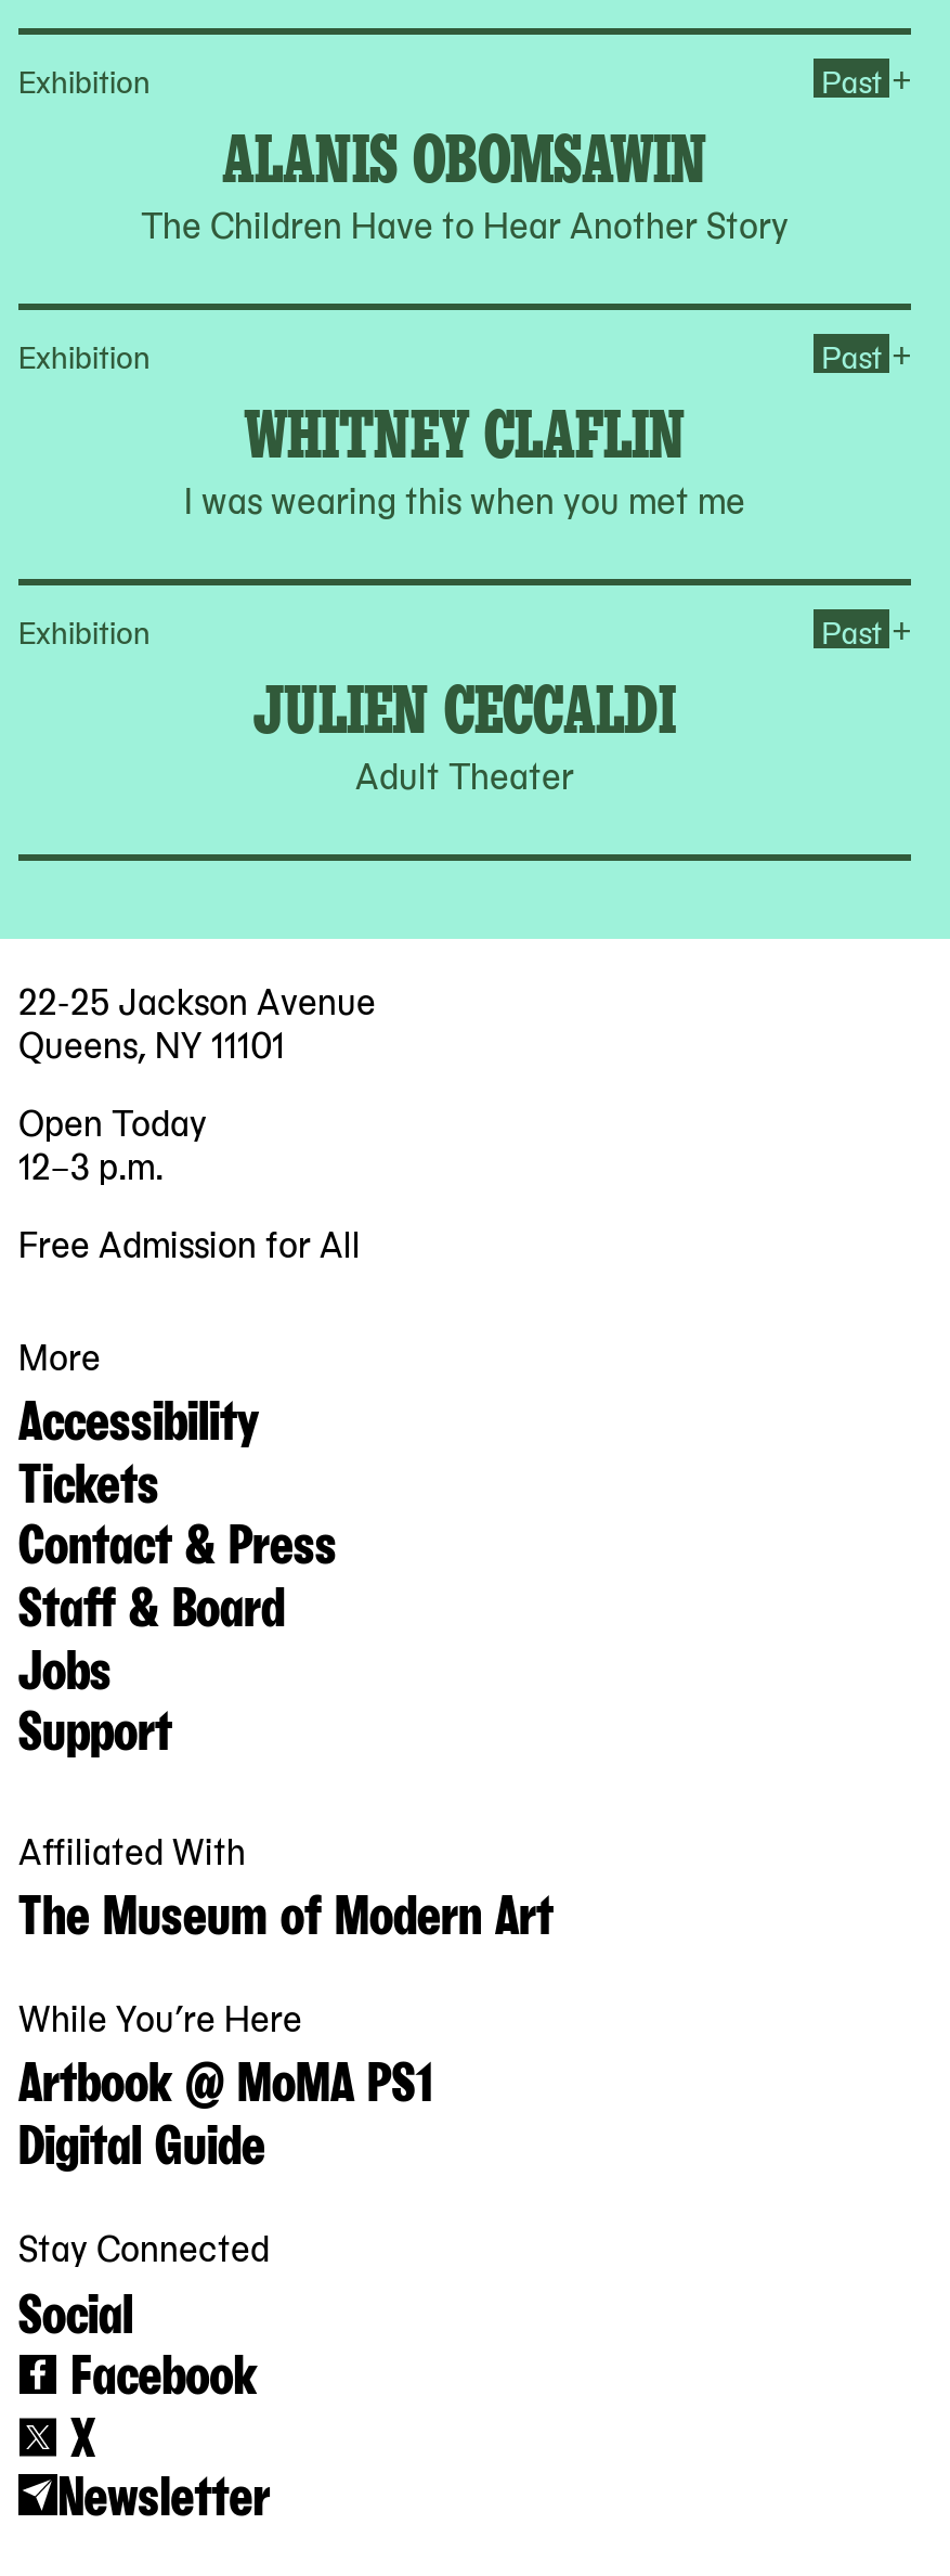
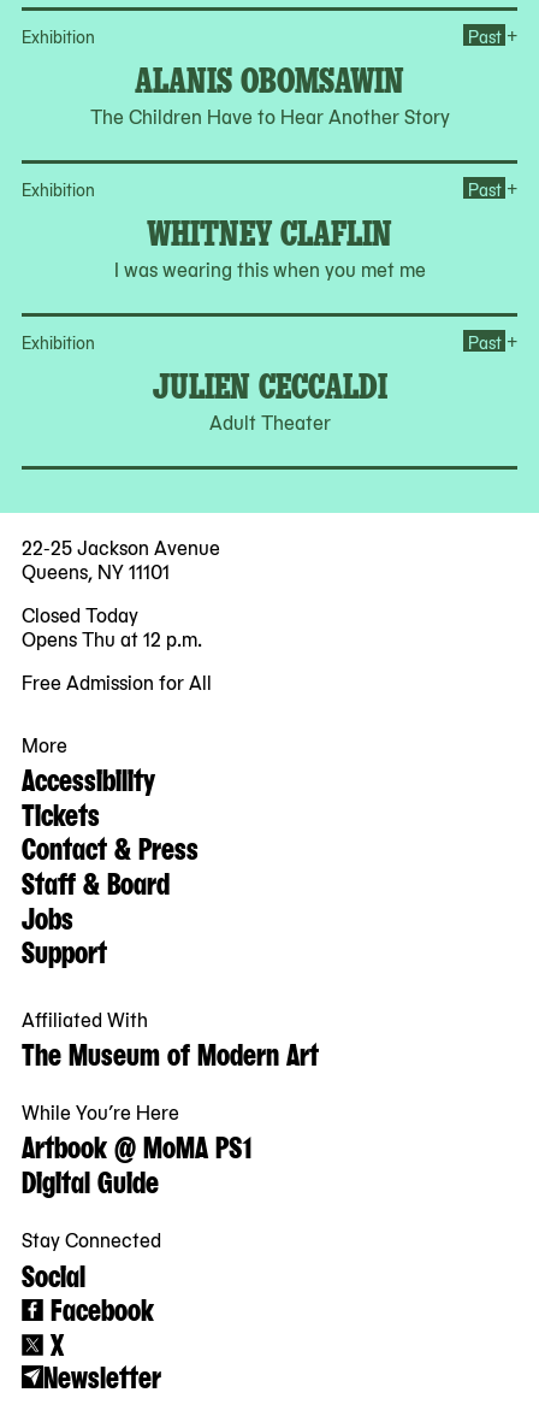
- Open Today
- 12–3 p.m.
+ Closed Today
+ Opens Thu at 12 p.m.
